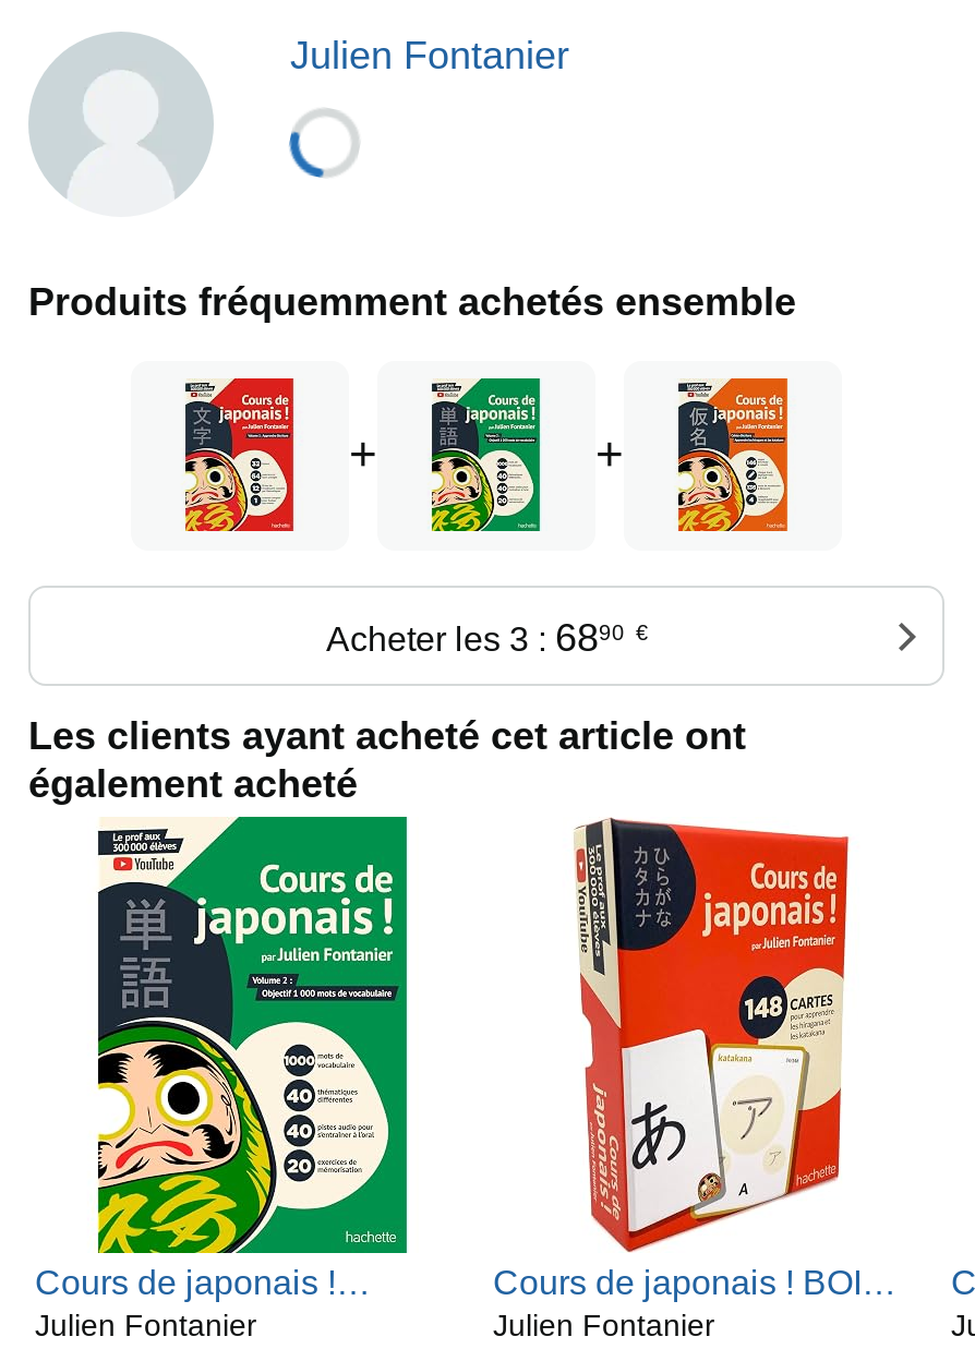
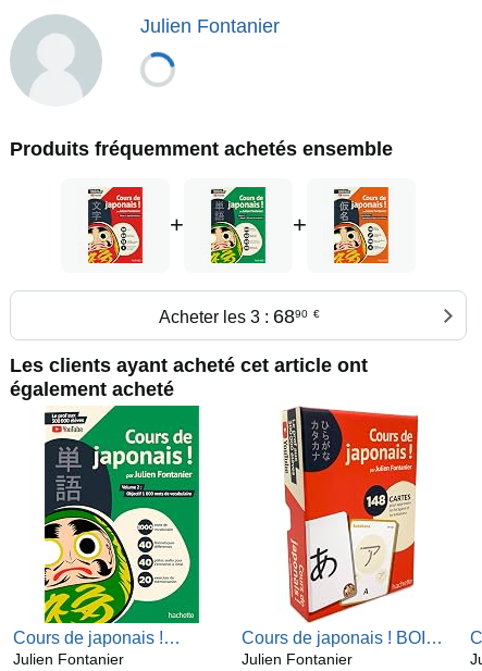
- [image]
+ [image]
